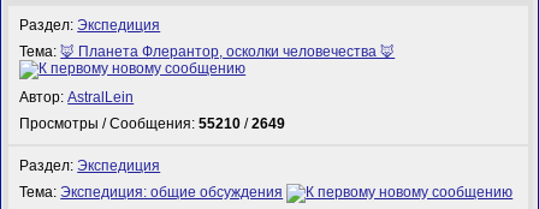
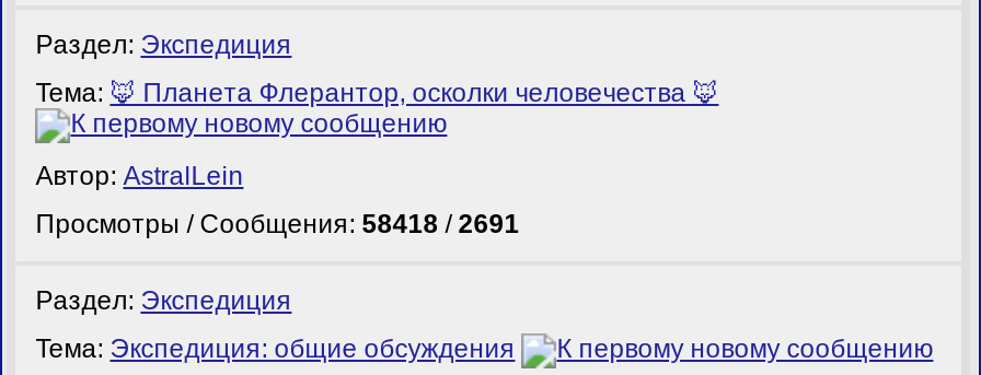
- Просмотры / Сообщения: 55210 / 2649
+ Просмотры / Сообщения: 58418 / 2691
